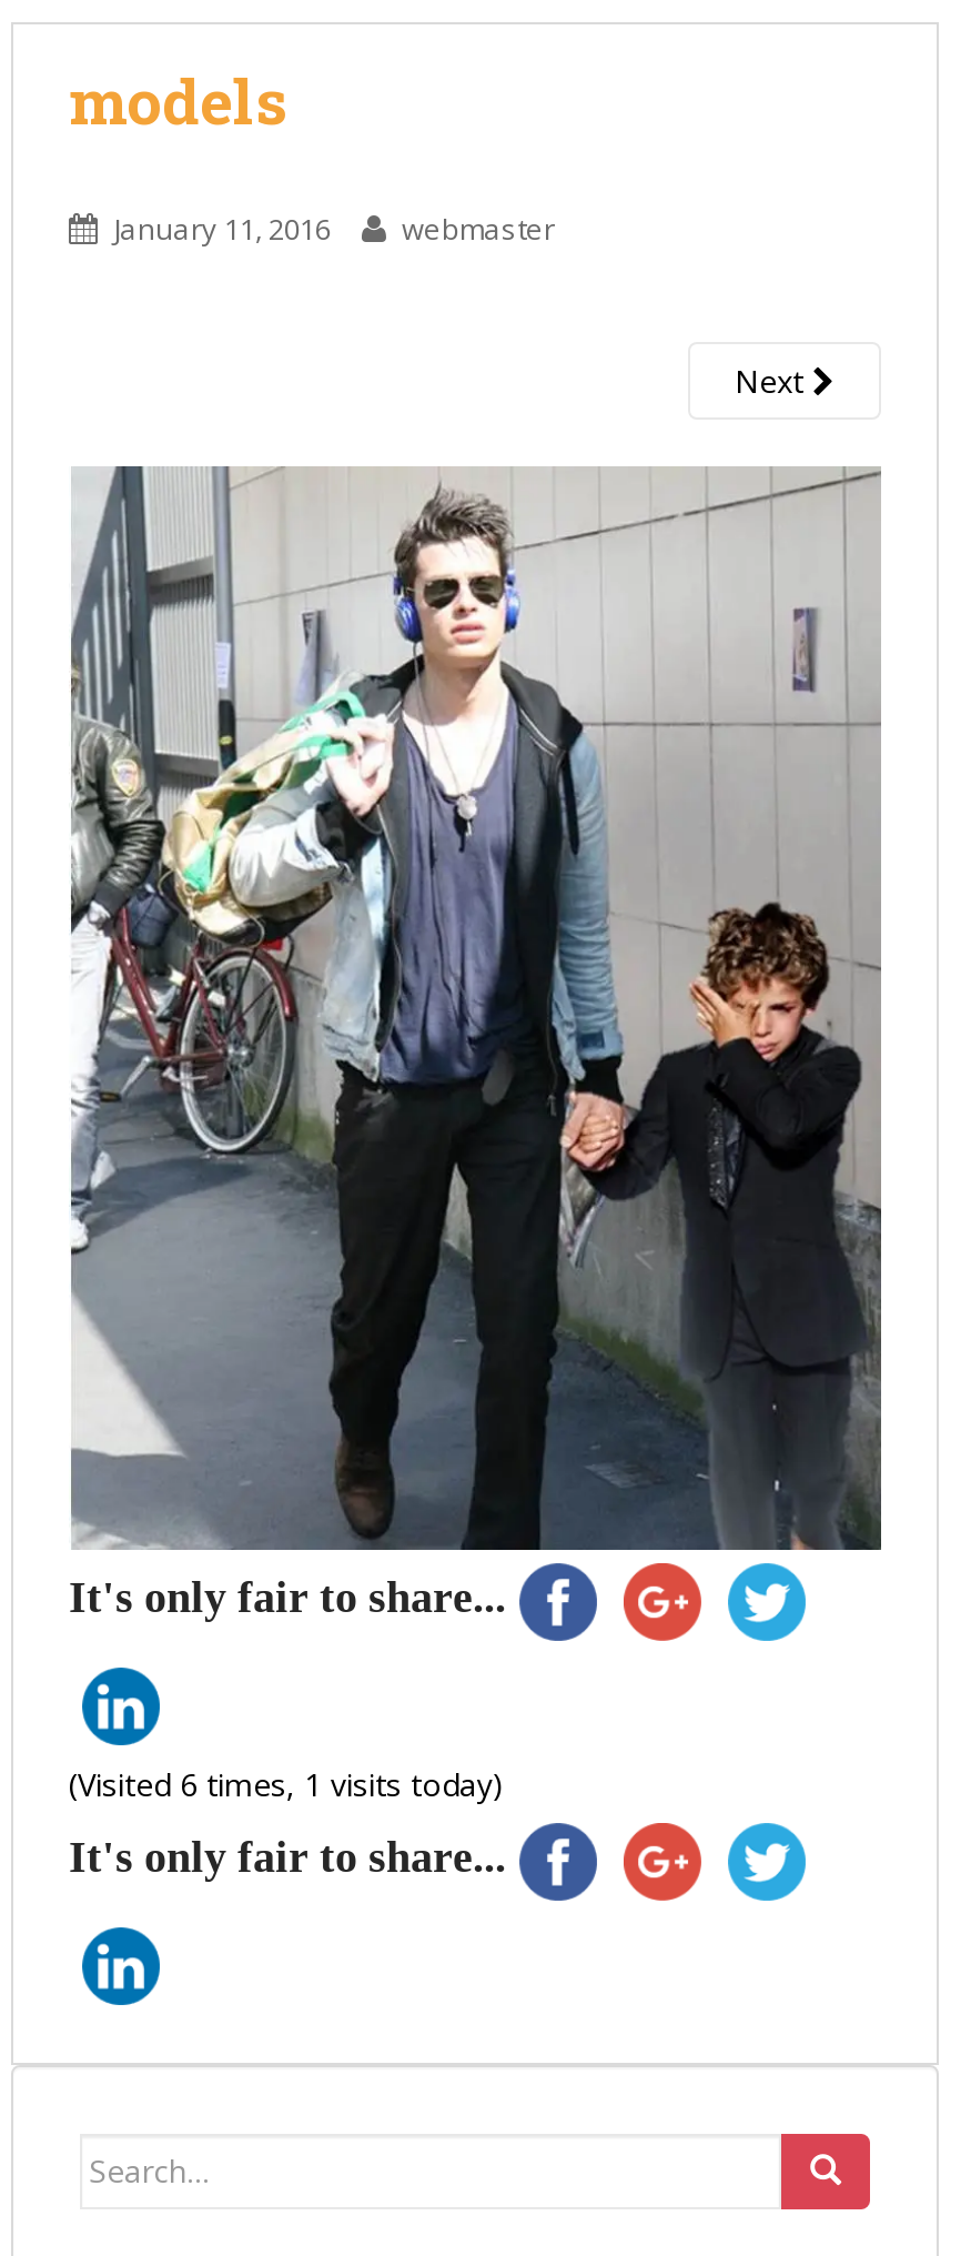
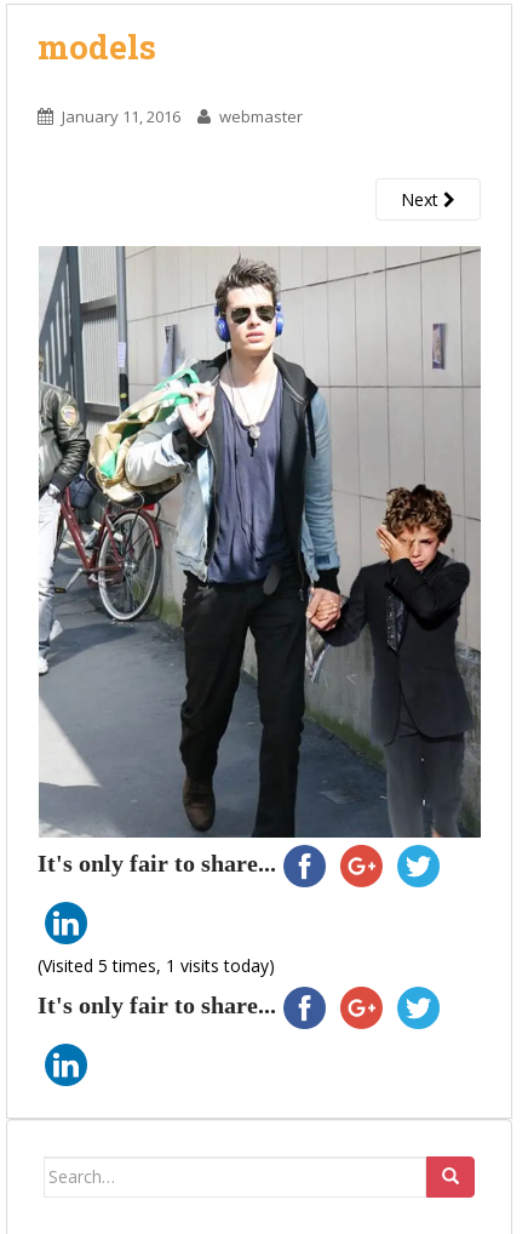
- (Visited 6 times, 1 visits today)
+ (Visited 5 times, 1 visits today)
